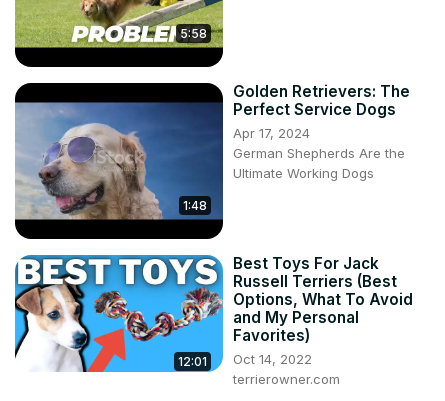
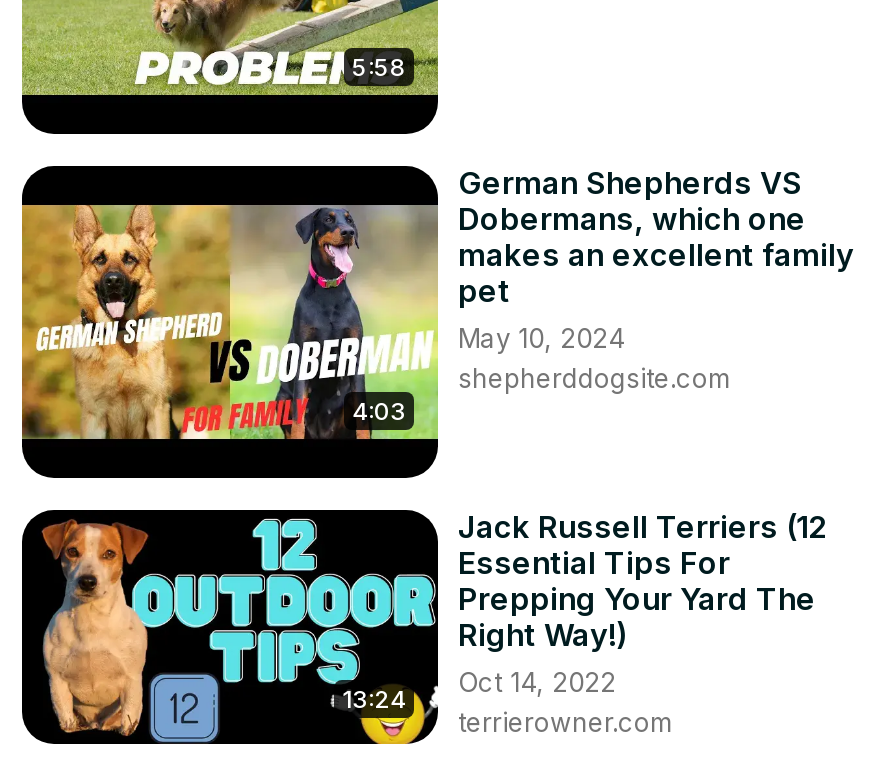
- Golden Retrievers: The
- Perfect Service Dogs
- Apr 17, 2024
- German Shepherds Are the
- Ultimate Working Dogs
+ German Shepherds VS
+ Dobermans, which one
+ makes an excellent family
+ pet
+ May 10, 2024
+ shepherddogsite.com

- [image]
- 1:48
+ [image]
+ 4:03

- [image]
- 12:01 Oct 14, 2022
+ [image]
+ 13:24 Oct 14, 2022

- Best Toys For Jack
- Russell Terriers (Best
- Options, What To Avoid
- and My Personal
- Favorites)
+ Jack Russell Terriers (12
+ Essential Tips For
+ Prepping Your Yard The
+ Right Way!)
